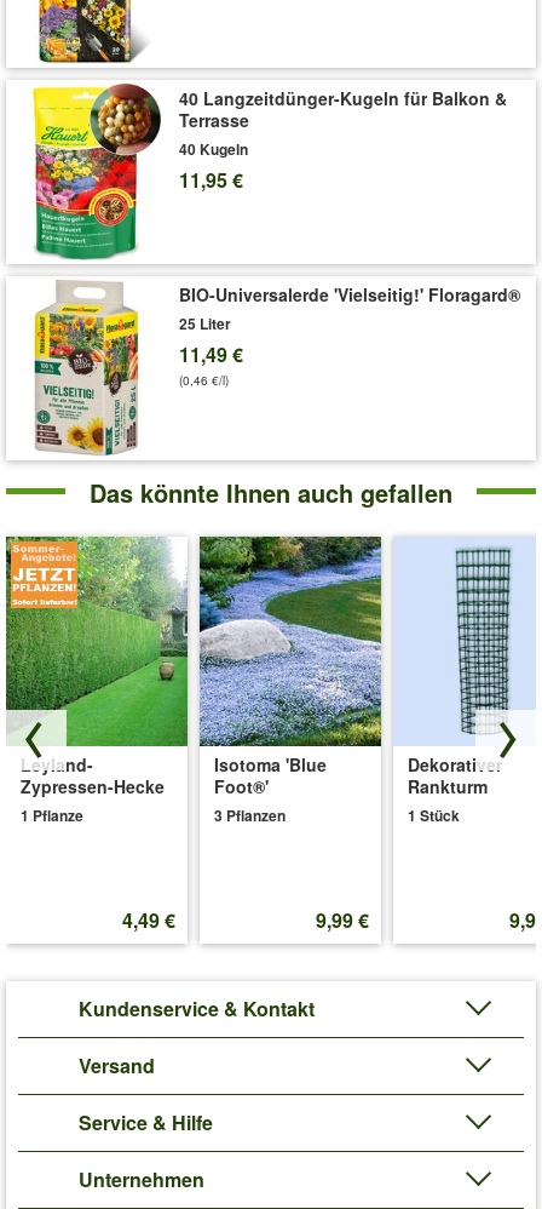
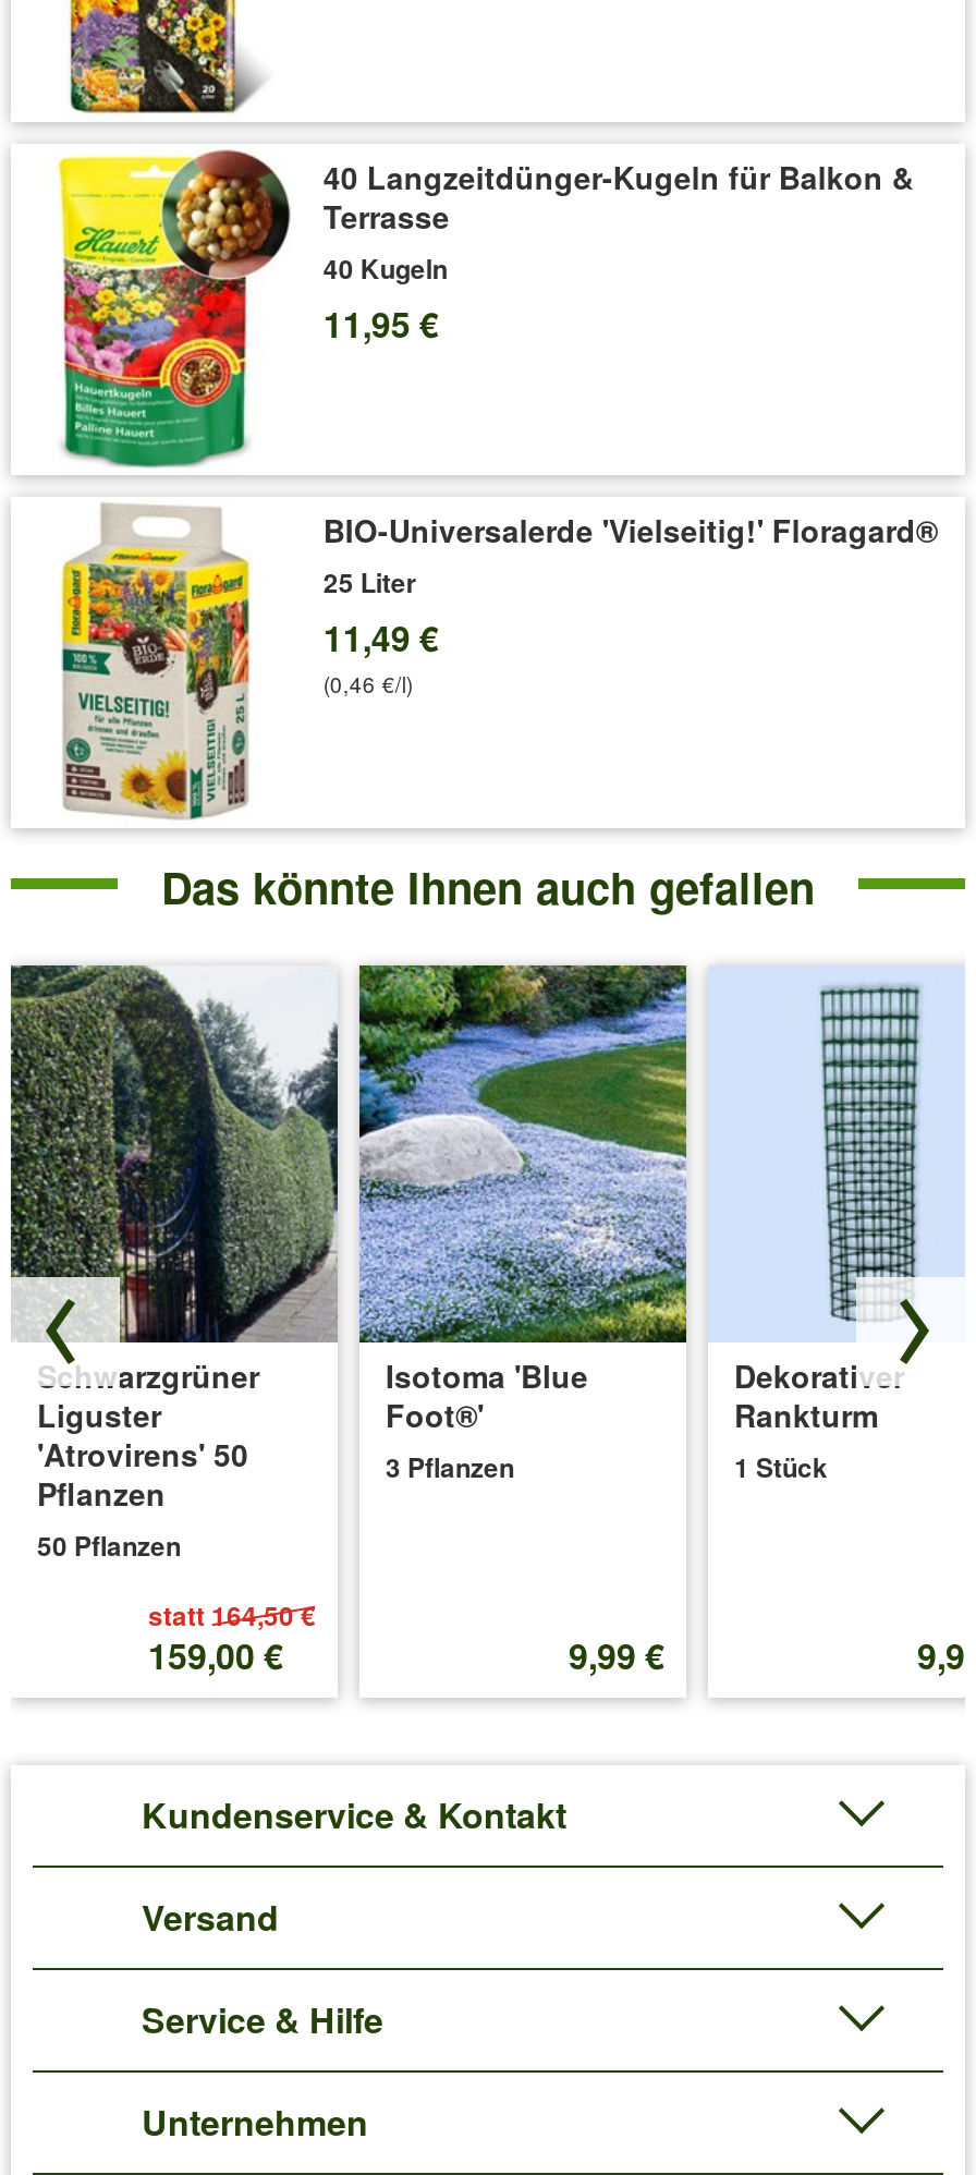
- [image]
- Leyland-
- Zypressen-Hecke
- 1 Pflanze
+ [image]
+ Schwarzgrüner
+ Liguster
+ 'Atrovirens' 50
+ Pflanzen
+ 50 Pflanzen

- 4,49 €
+ statt 164,50 €
+ 159,00 €
